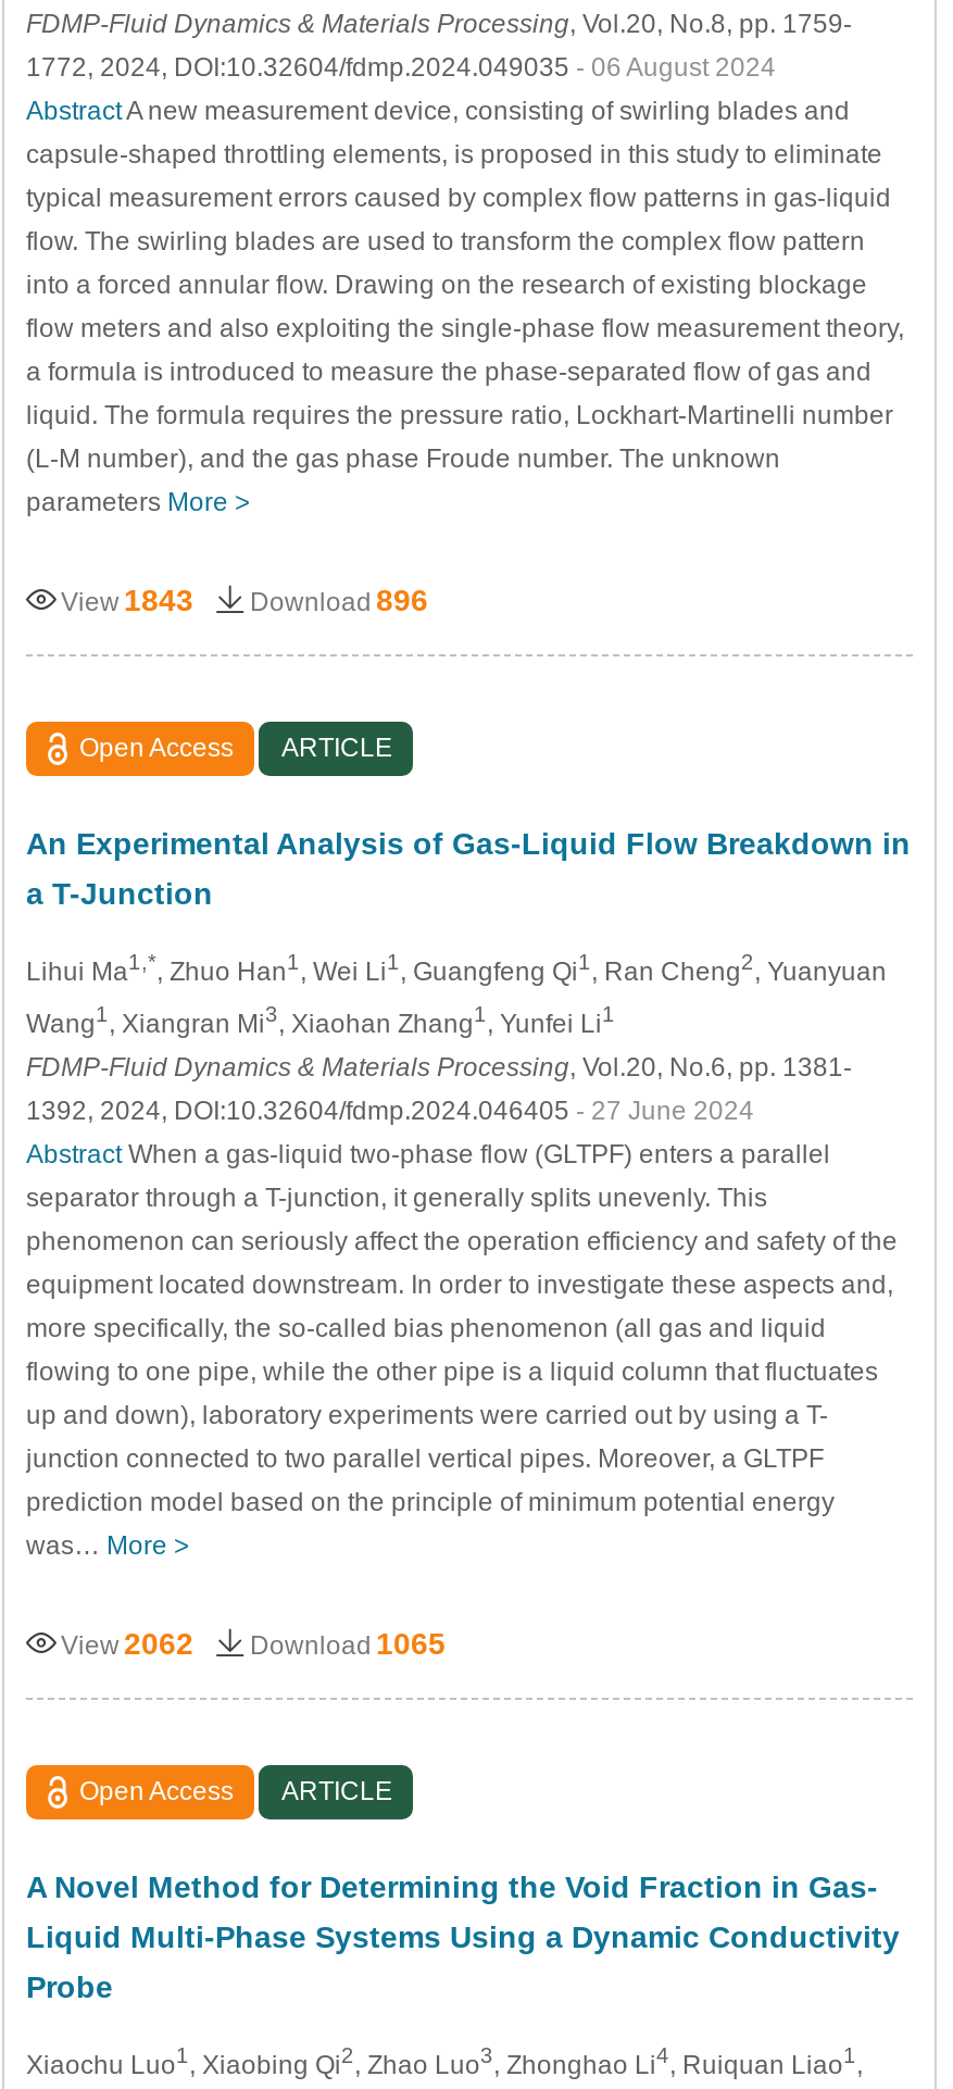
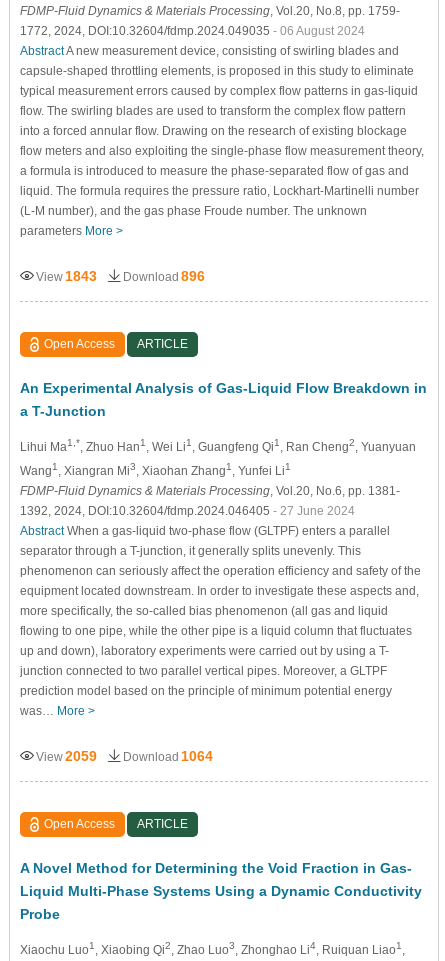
- View 2062
+ View 2059

- Download 1065
+ Download 1064
